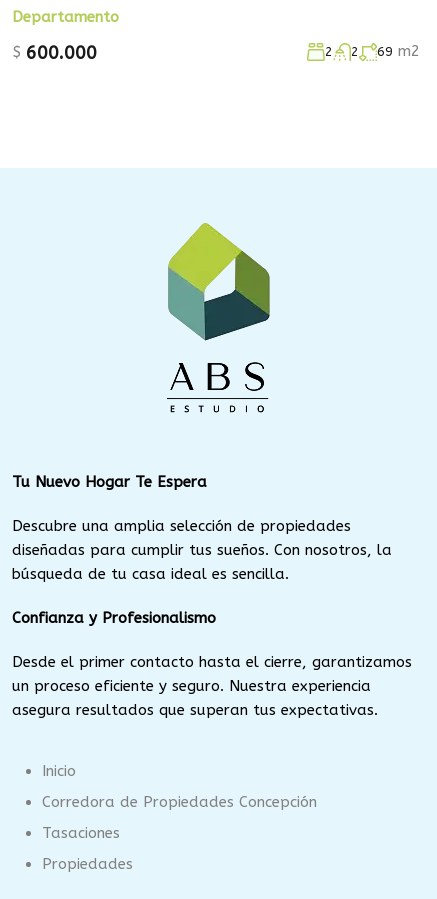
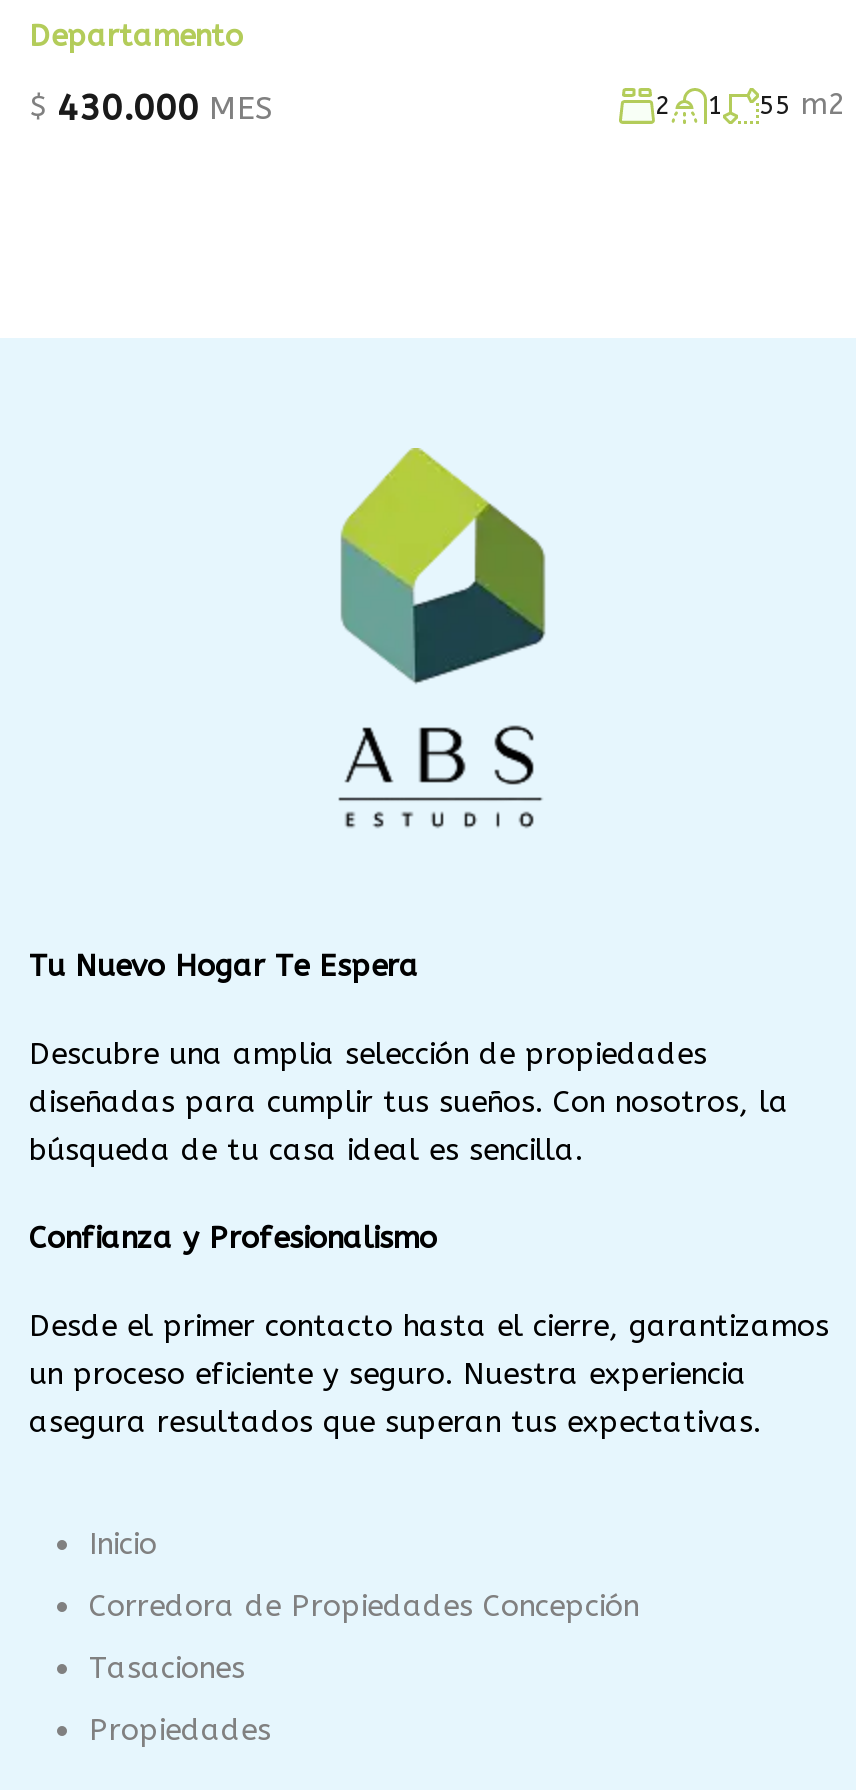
- $ 600.000
+ $ 430.000 MES

- 2
+ 1

- 69 m2
+ 55 m2
